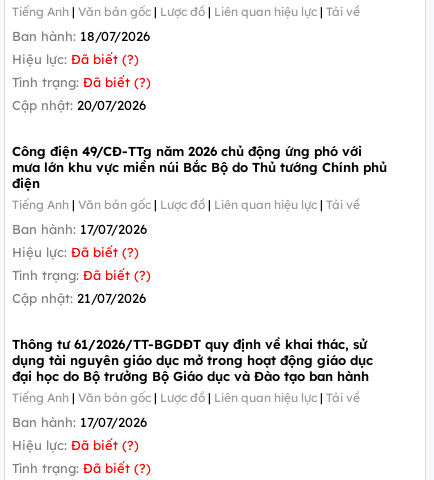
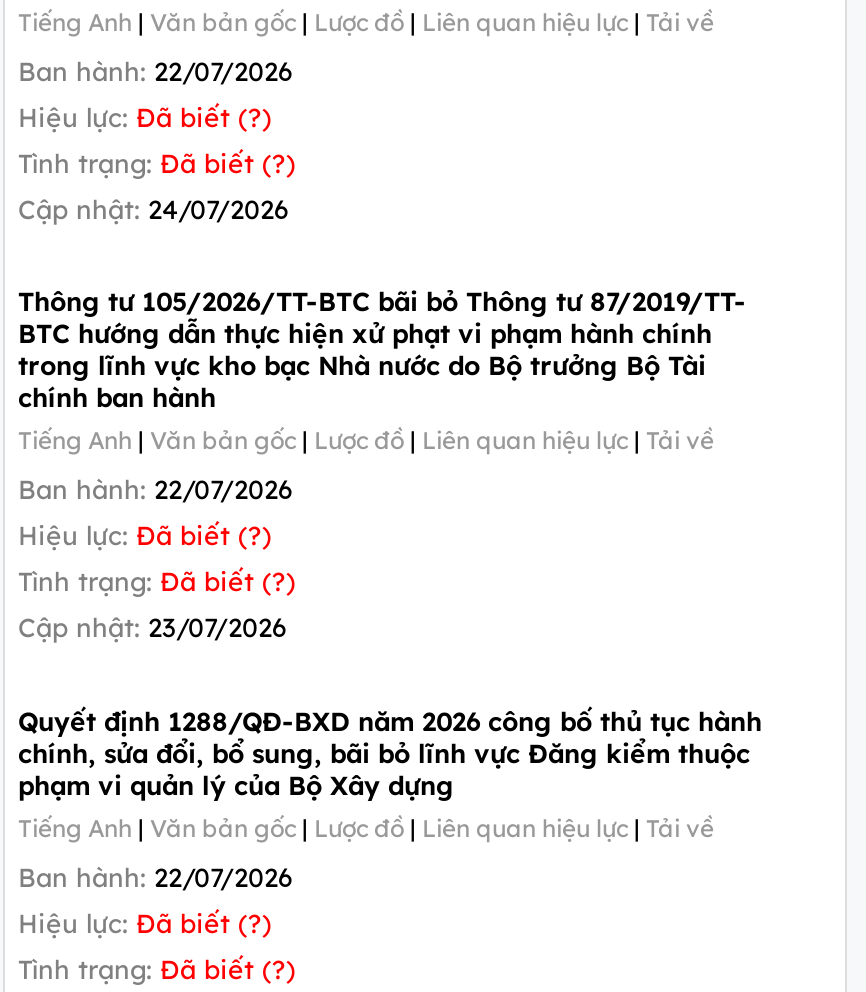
- Ban hành: 18/07/2026
+ Ban hành: 22/07/2026

- Cập nhật: 20/07/2026
+ Cập nhật: 24/07/2026

- Công điện 49/CĐ-TTg năm 2026 chủ động ứng phó với
- mưa lớn khu vực miền núi Bắc Bộ do Thủ tướng Chính phủ
- điện
+ Thông tư 105/2026/TT-BTC bãi bỏ Thông tư 87/2019/TT-
+ BTC hướng dẫn thực hiện xử phạt vi phạm hành chính
+ trong lĩnh vực kho bạc Nhà nước do Bộ trưởng Bộ Tài
+ chính ban hành

- Ban hành: 17/07/2026
+ Ban hành: 22/07/2026

- Cập nhật: 21/07/2026
+ Cập nhật: 23/07/2026

- Thông tư 61/2026/TT-BGDĐT quy định về khai thác, sử
- dụng tài nguyên giáo dục mở trong hoạt động giáo dục
- đại học do Bộ trưởng Bộ Giáo dục và Đào tạo ban hành
+ Quyết định 1288/QĐ-BXD năm 2026 công bố thủ tục hành
+ chính, sửa đổi, bổ sung, bãi bỏ lĩnh vực Đăng kiểm thuộc
+ phạm vi quản lý của Bộ Xây dựng

- Ban hành: 17/07/2026
+ Ban hành: 22/07/2026
